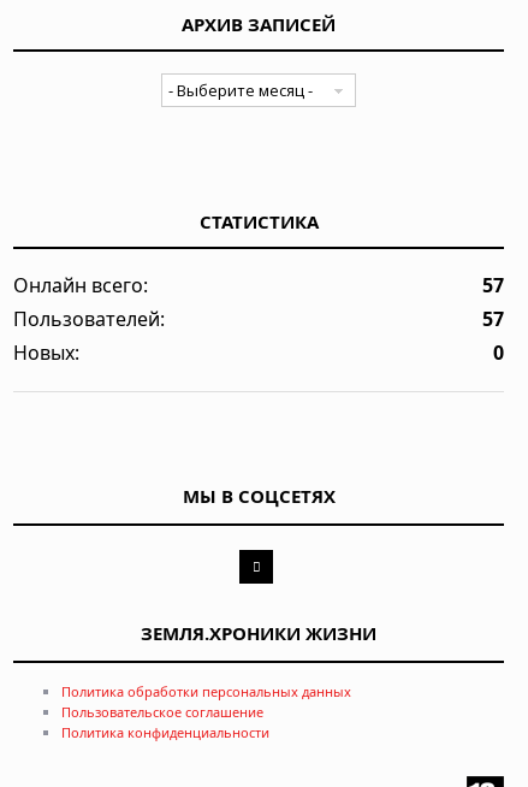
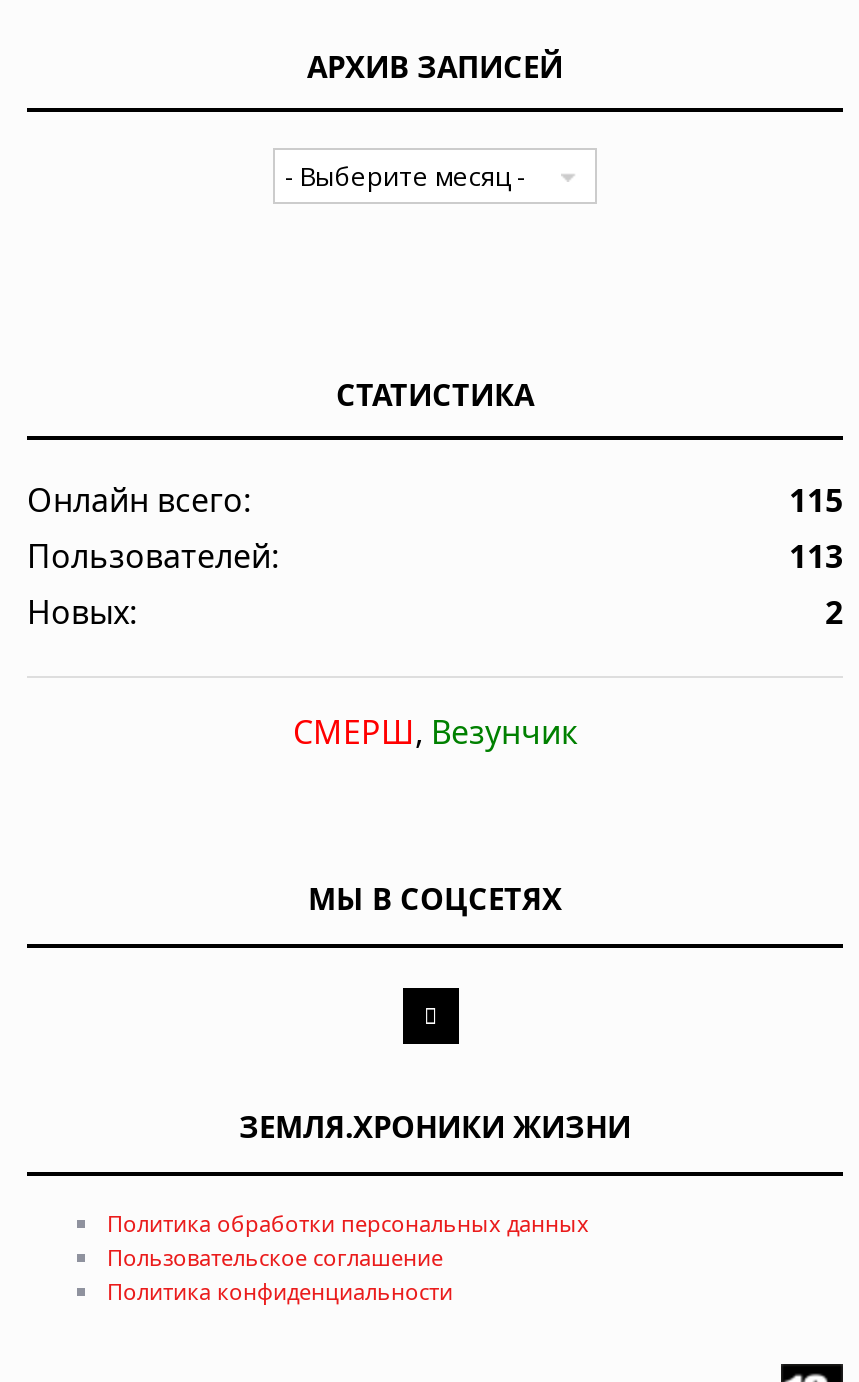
- 57
+ 115

- 57
+ 113

- 0
+ 2
+ СМЕРШ, Везунчик
